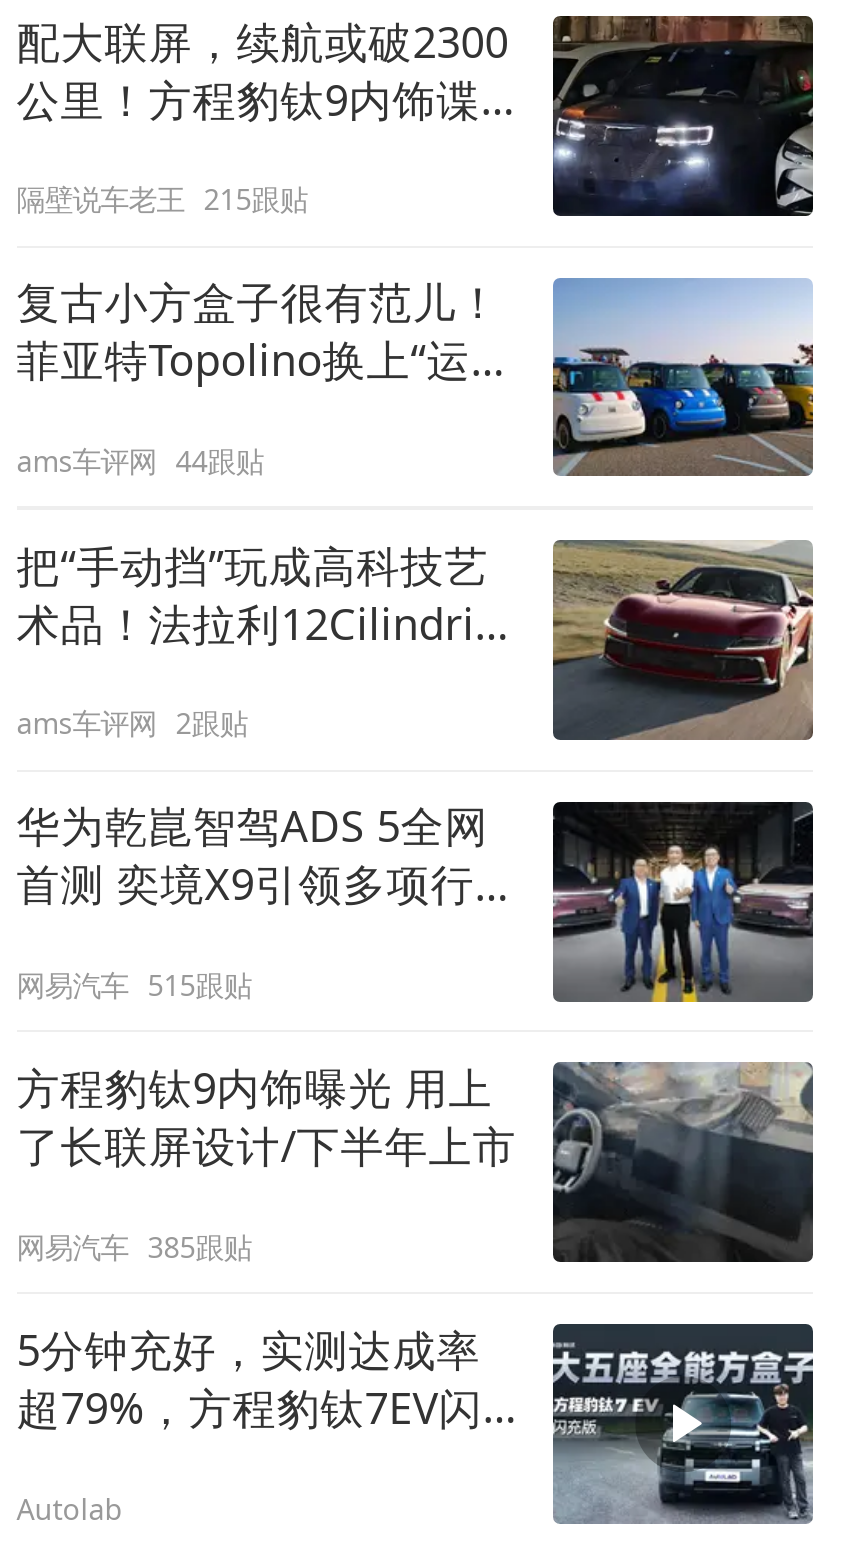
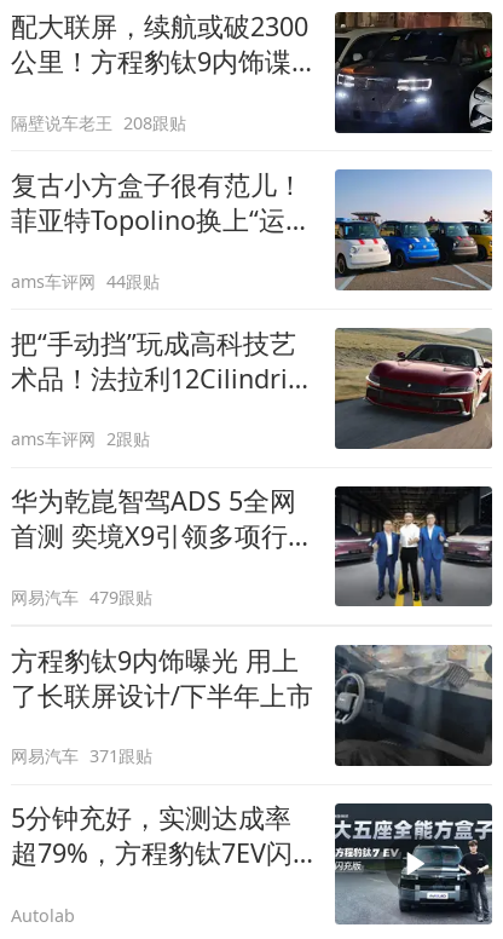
- 隔壁说车老王 215跟贴
+ 隔壁说车老王 208跟贴

- 网易汽车 515跟贴
+ 网易汽车 479跟贴

- 网易汽车 385跟贴
+ 网易汽车 371跟贴
